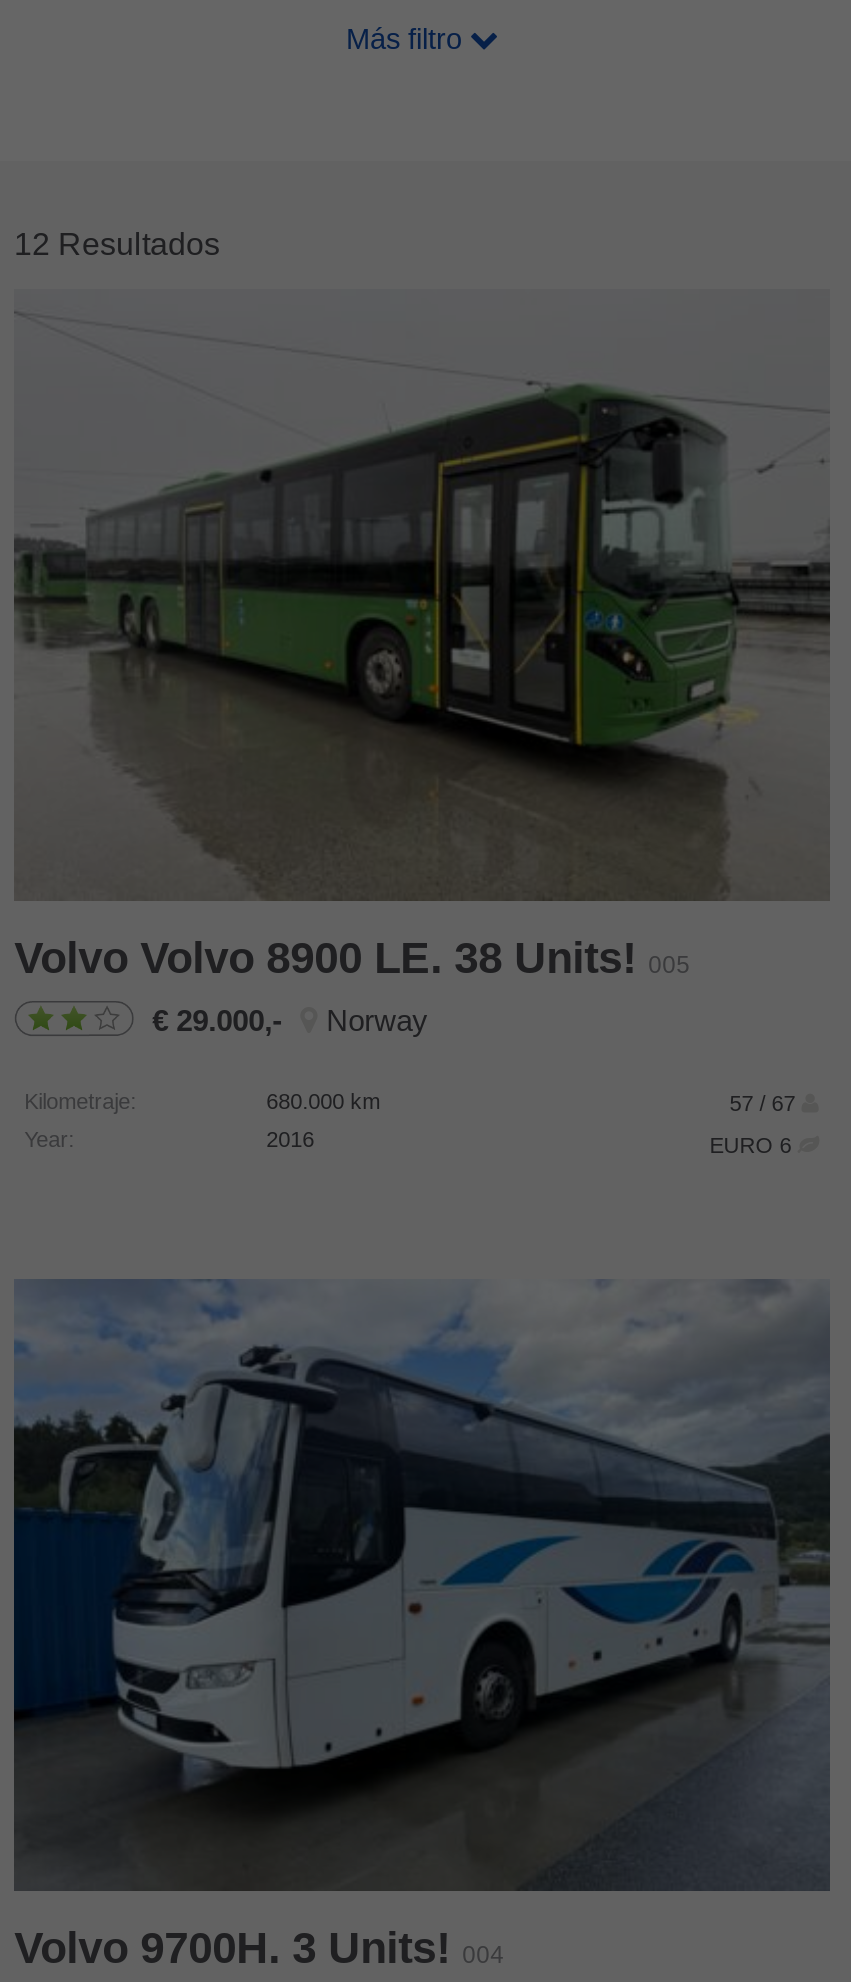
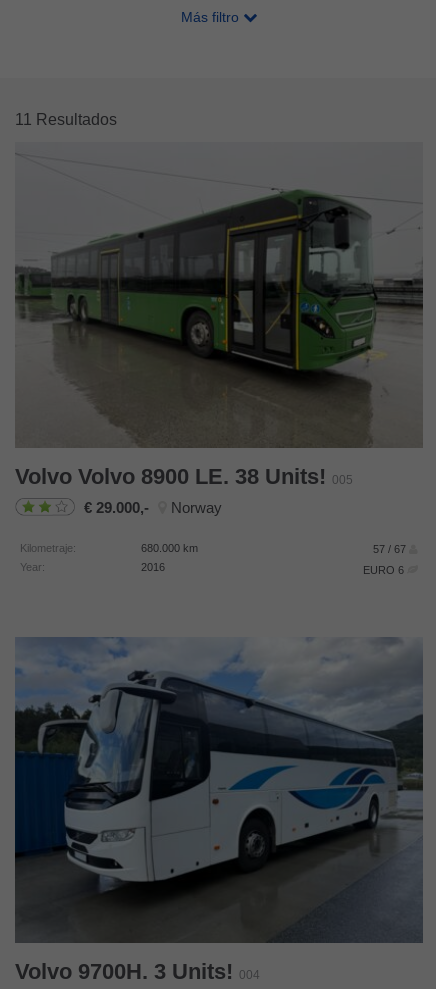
- 12 Resultados
+ 11 Resultados
